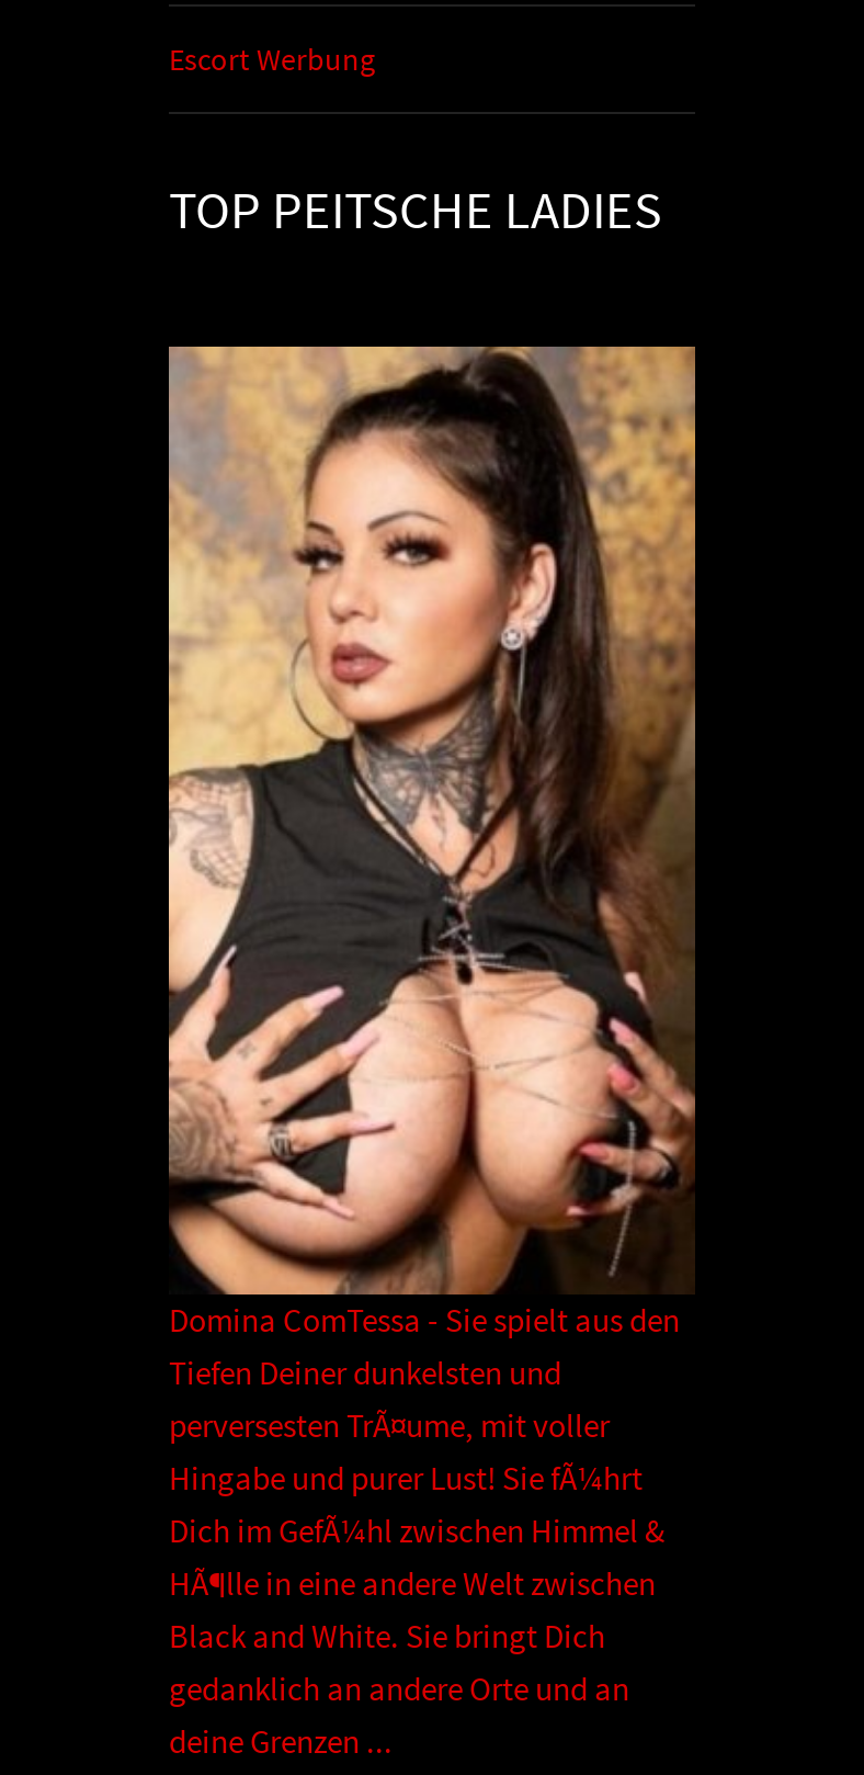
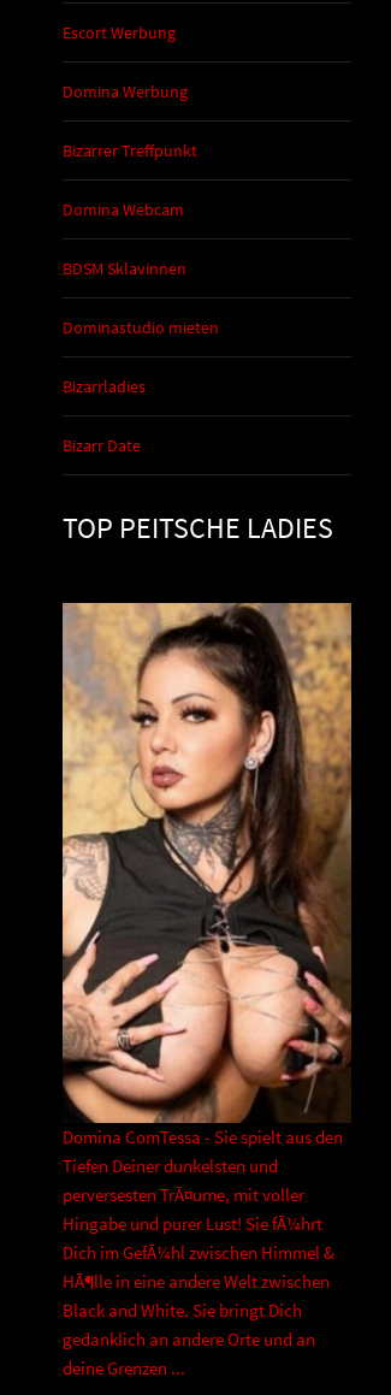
+ Domina Werbung
+ Bizarrer Treffpunkt
+ Domina Webcam
+ BDSM Sklavinnen
+ Dominastudio mieten
+ Bizarrladies
+ Bizarr Date
